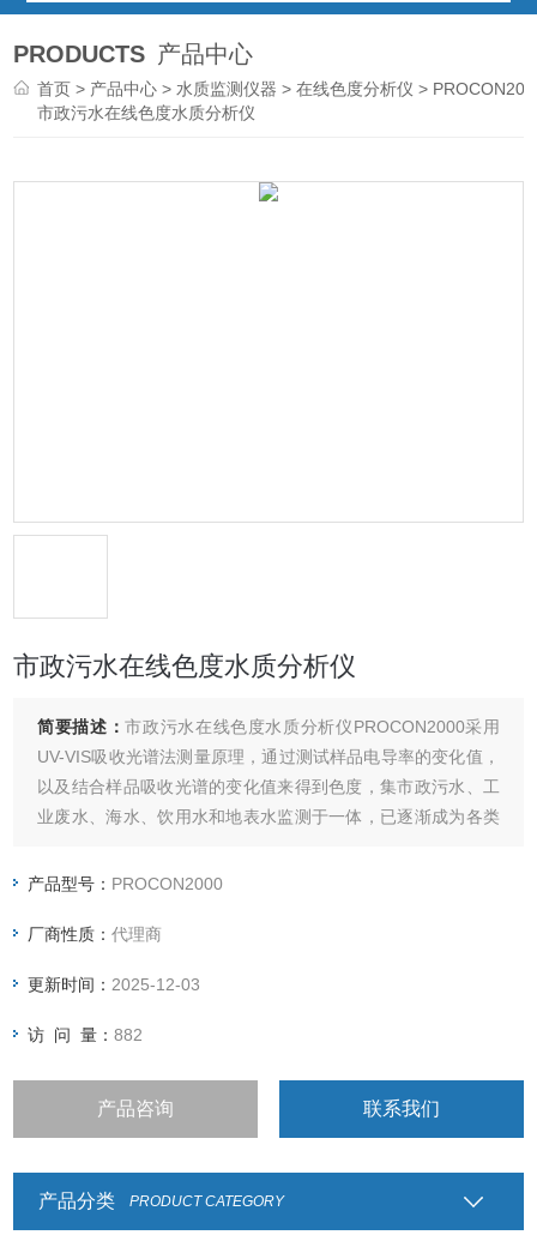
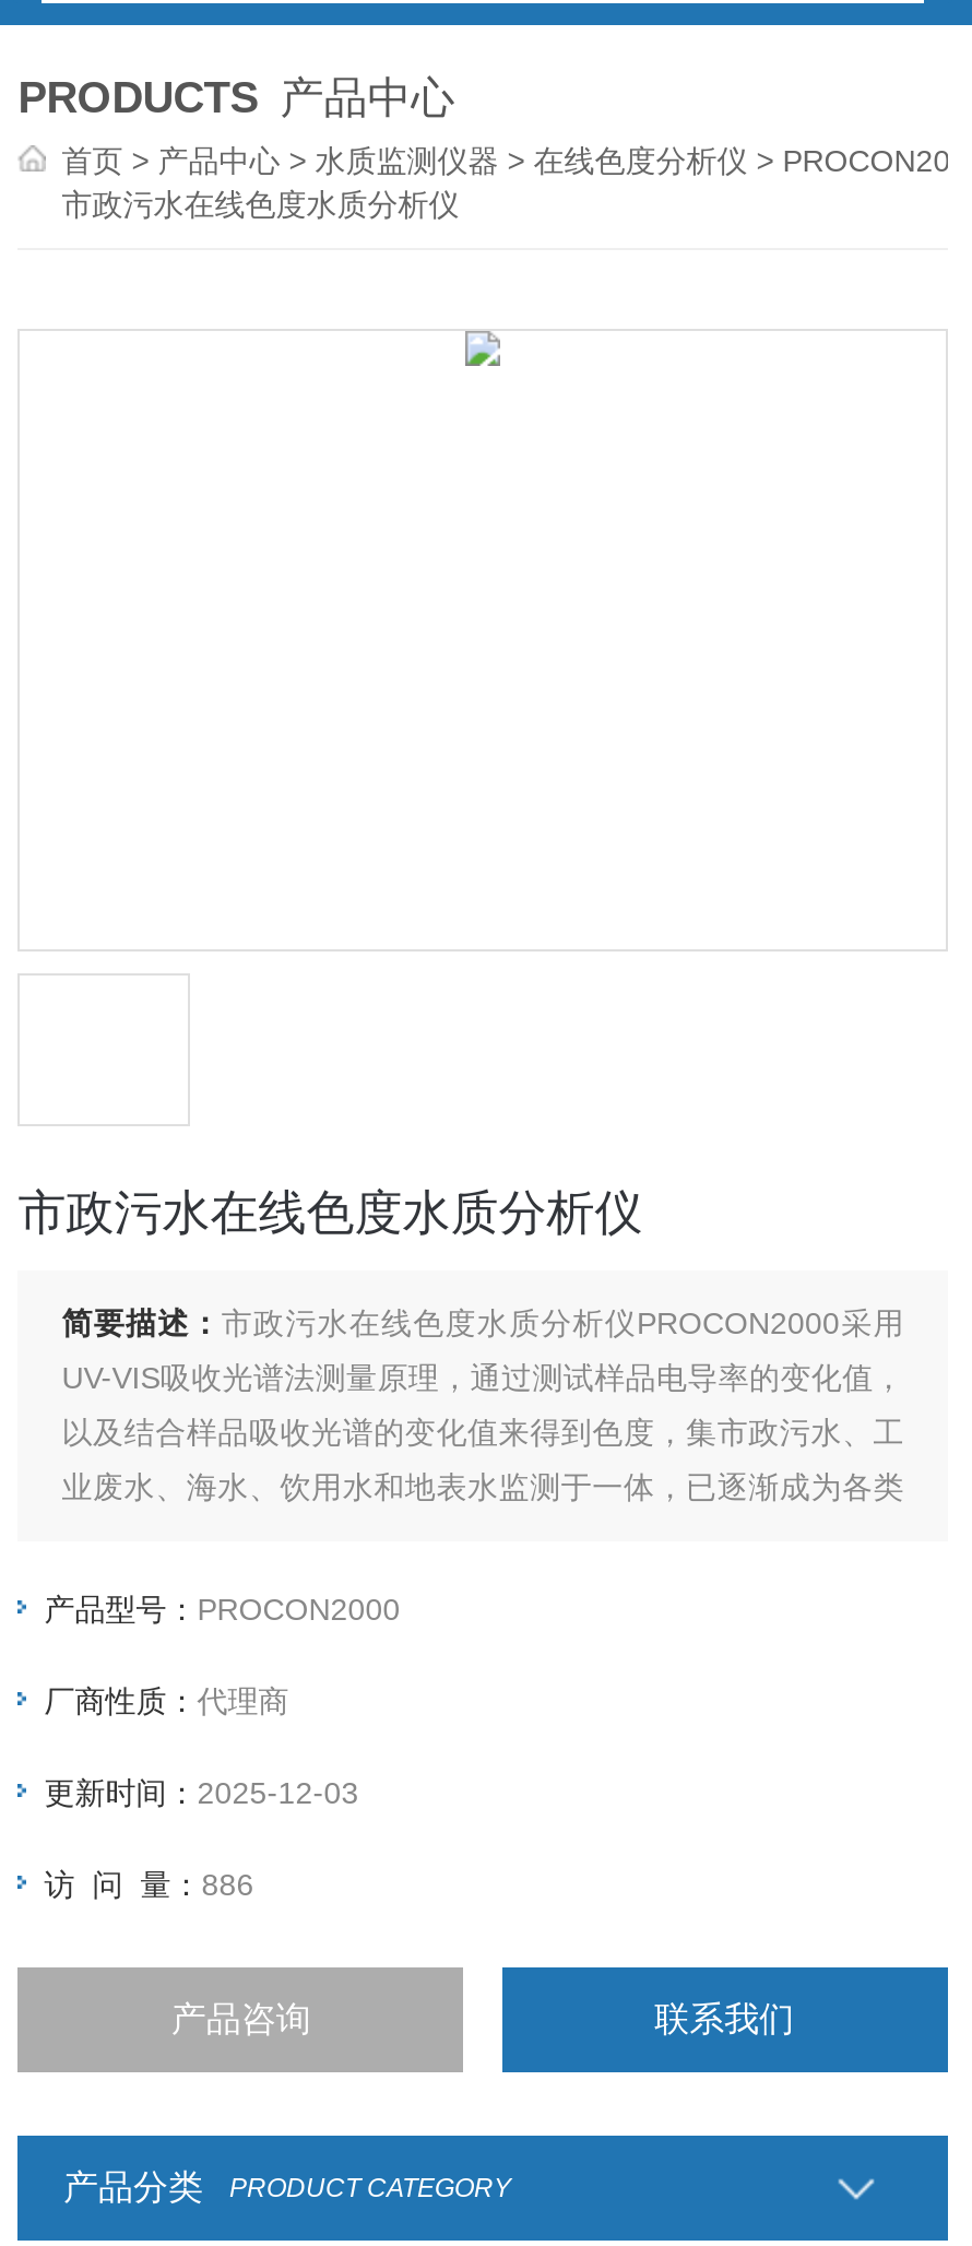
- 访 问 量：882
+ 访 问 量：886
